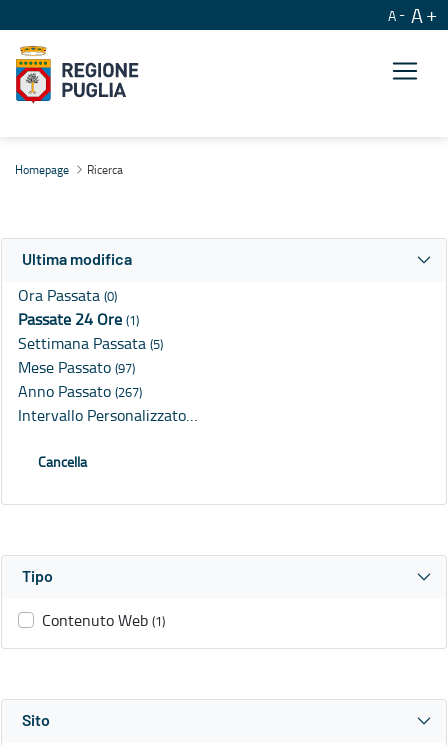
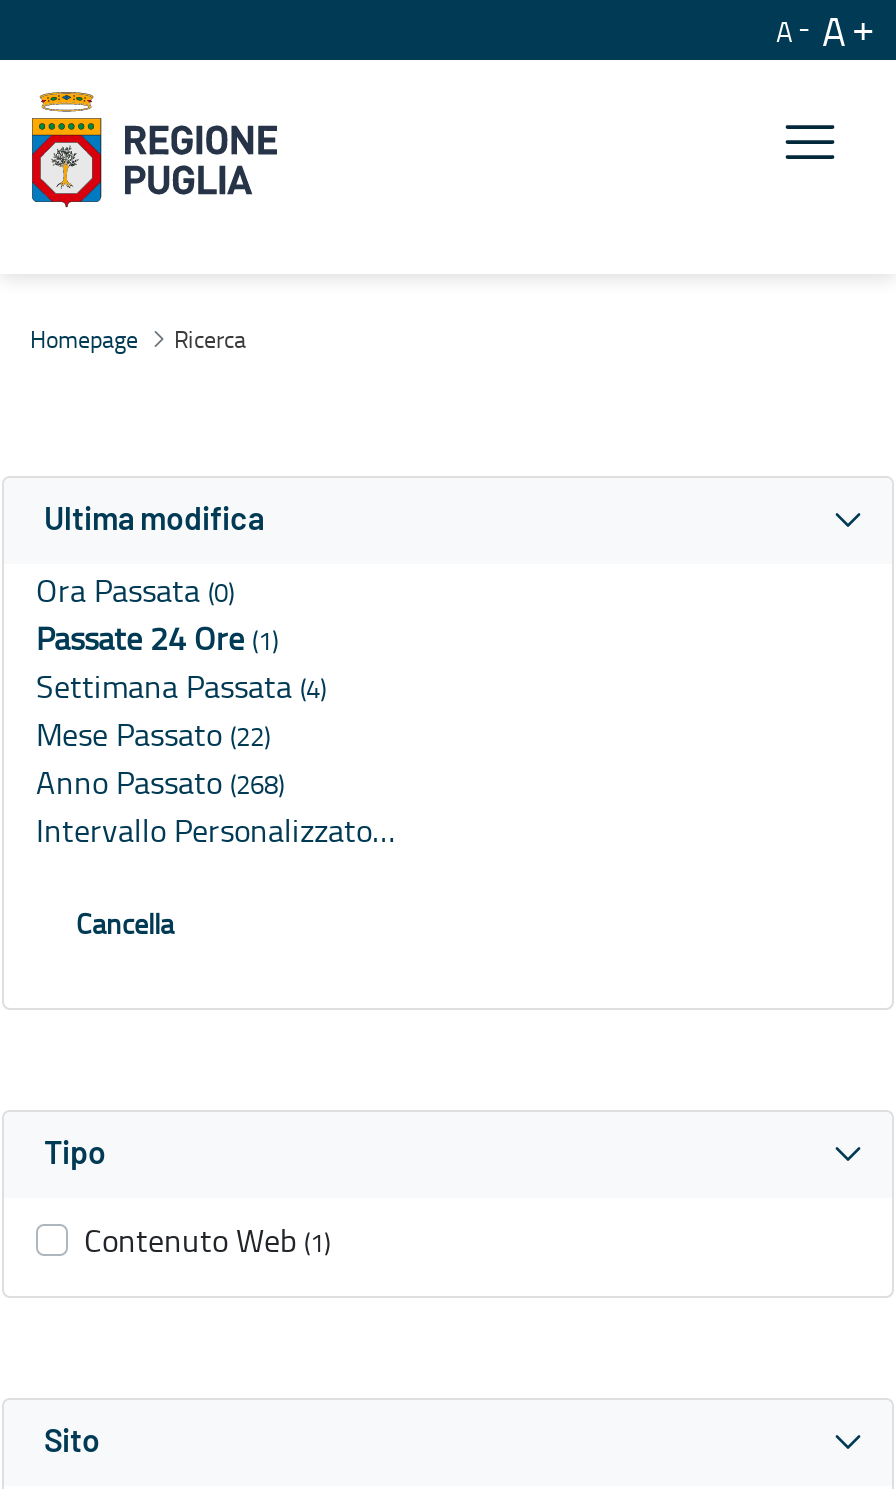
- Settimana Passata (5)
+ Settimana Passata (4)

- Mese Passato (97)
+ Mese Passato (22)

- Anno Passato (267)
+ Anno Passato (268)
